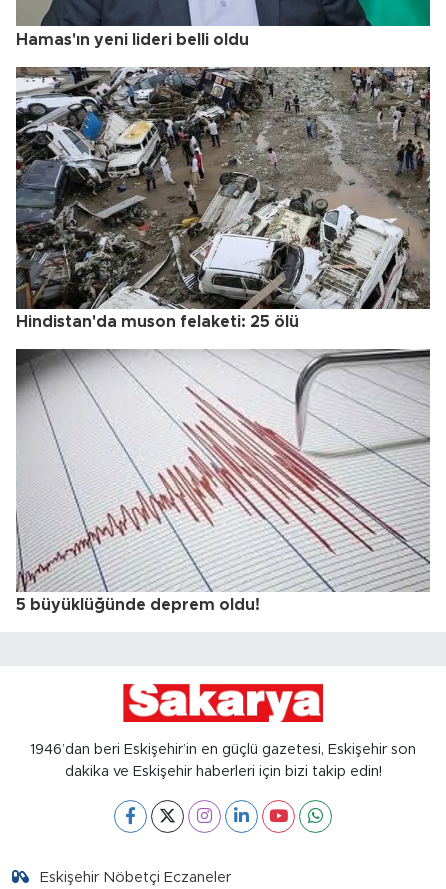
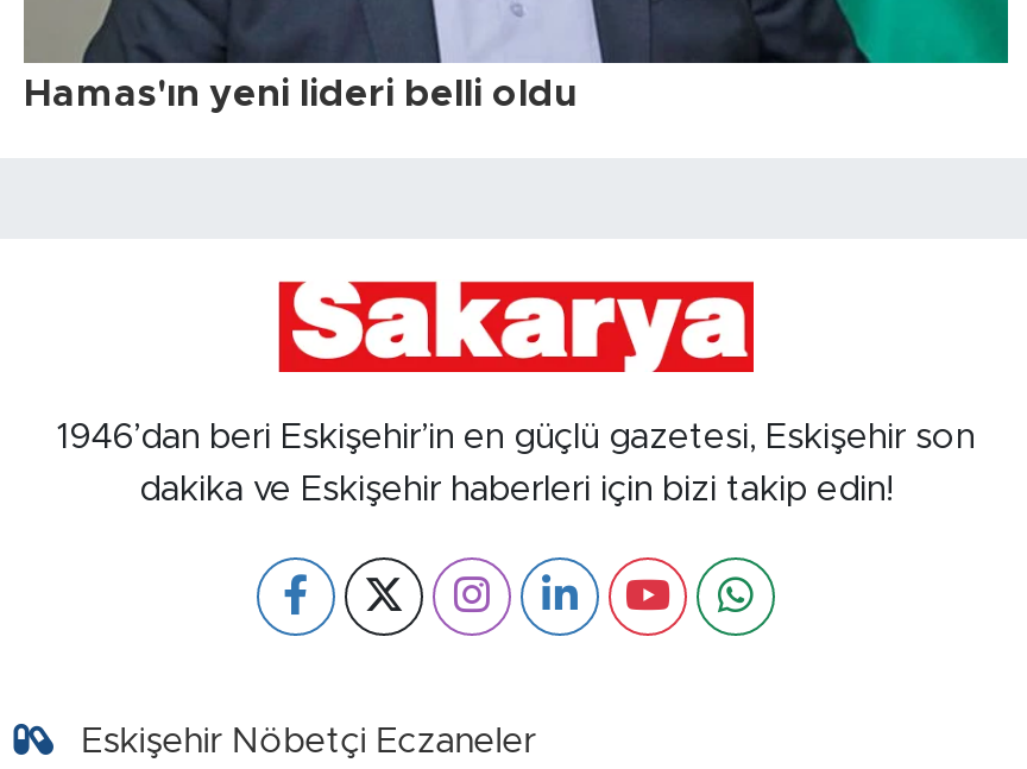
- [image]
- Hindistan'da muson felaketi: 25 ölü

- [image]
- 5 büyüklüğünde deprem oldu!
